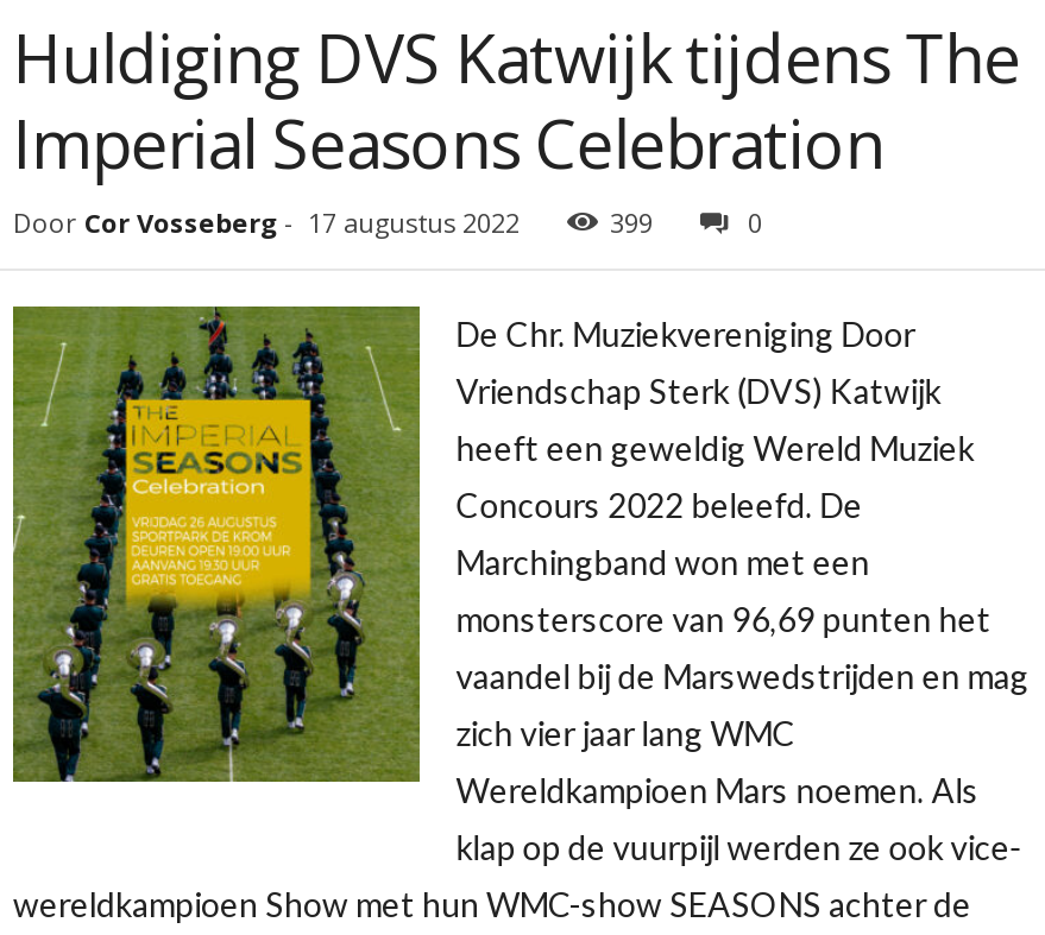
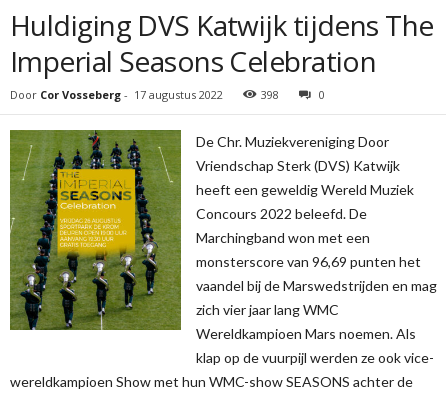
- 399
+ 398
